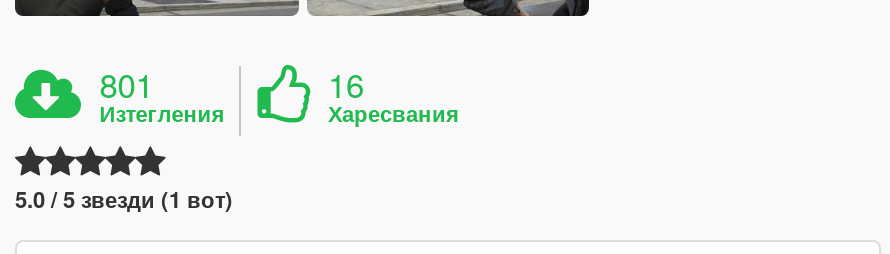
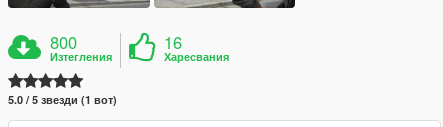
- 801
+ 800
